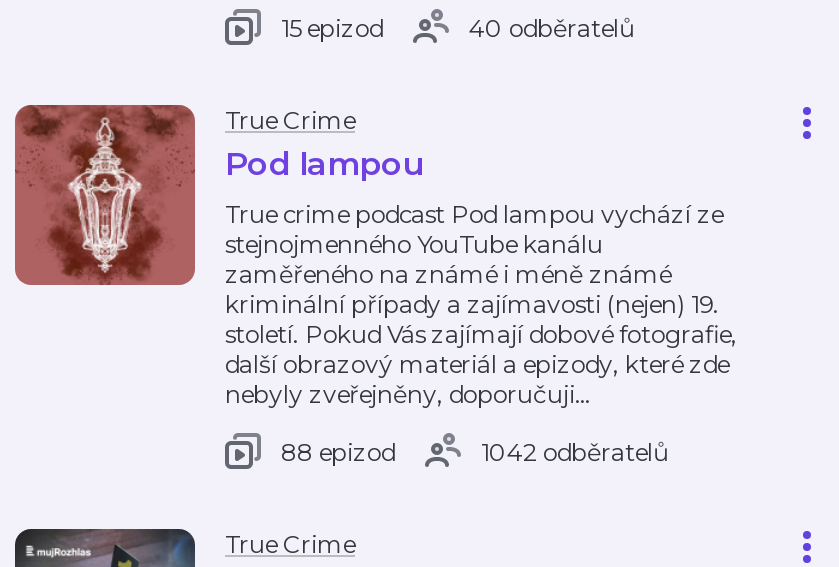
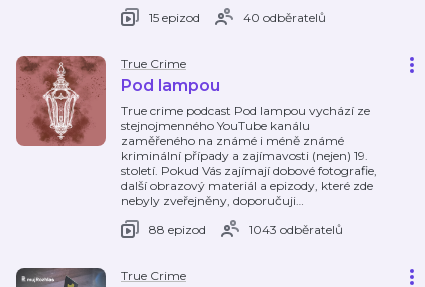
- 1042 odběratelů
+ 1043 odběratelů
